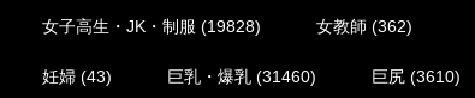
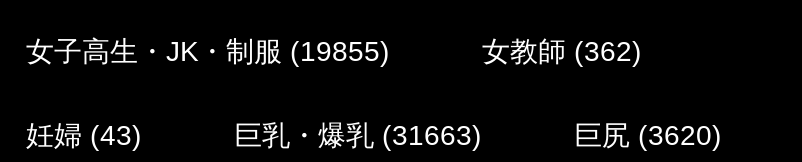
- 女子高生・JK・制服(19828)
+ 女子高生・JK・制服(19855)

- 巨乳・爆乳(31460)
+ 巨乳・爆乳(31663)

- 巨尻(3610)
+ 巨尻(3620)
